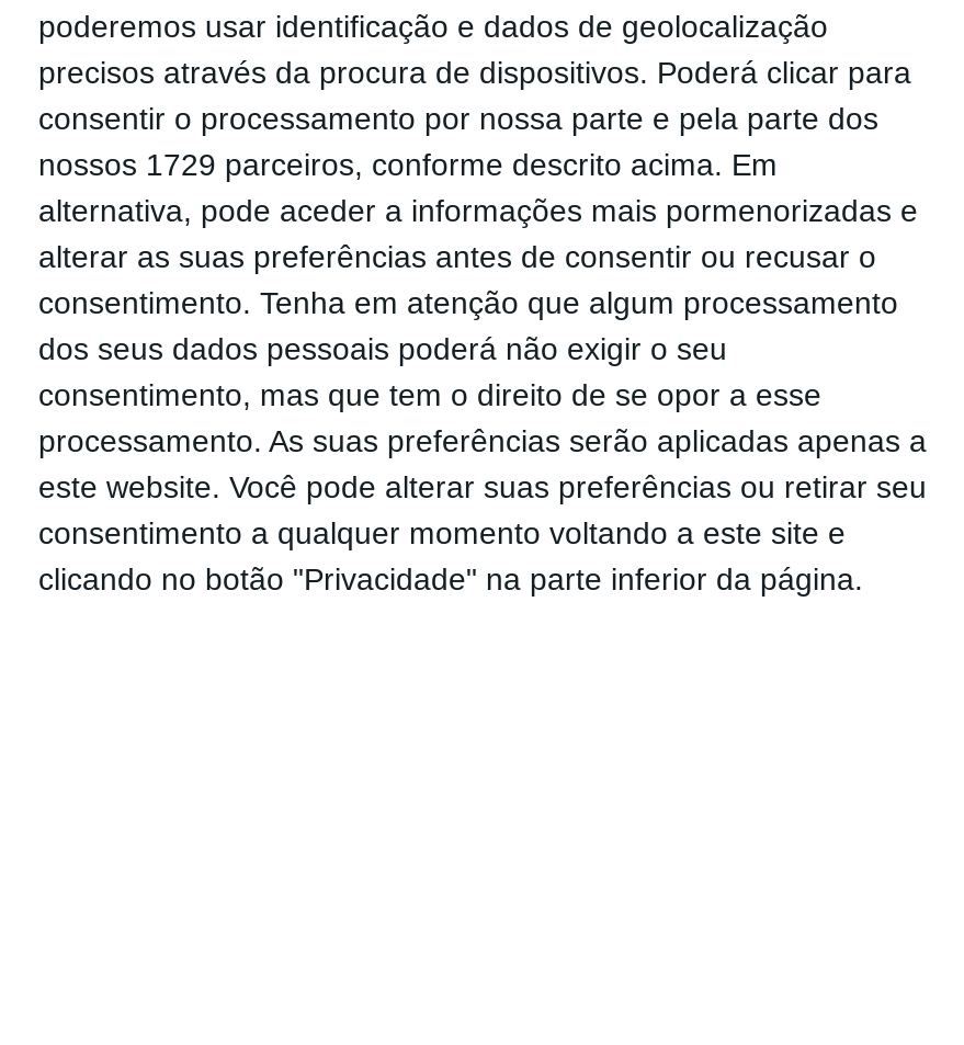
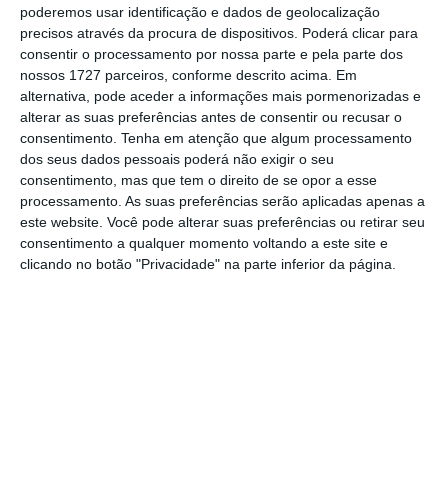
- nossos 1729 parceiros, conforme descrito acima. Em
+ nossos 1727 parceiros, conforme descrito acima. Em
